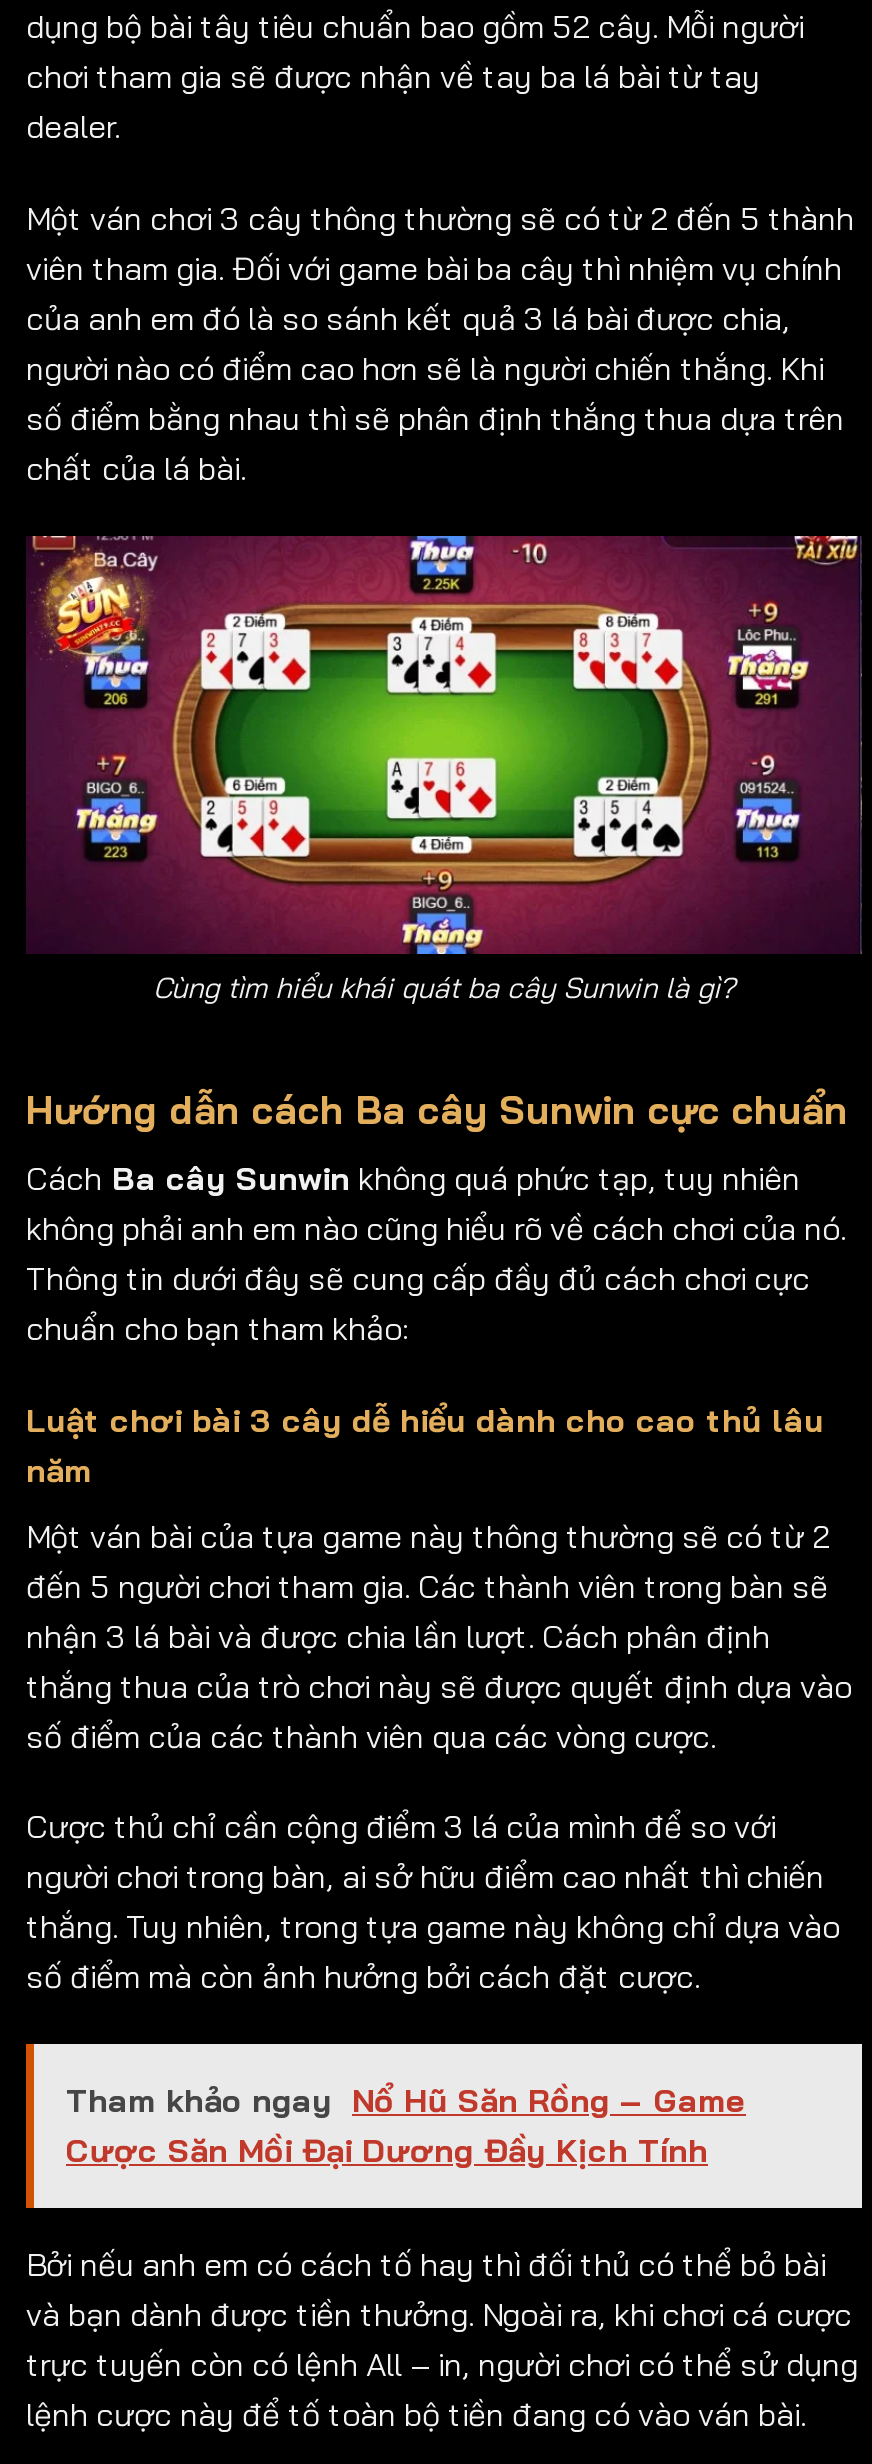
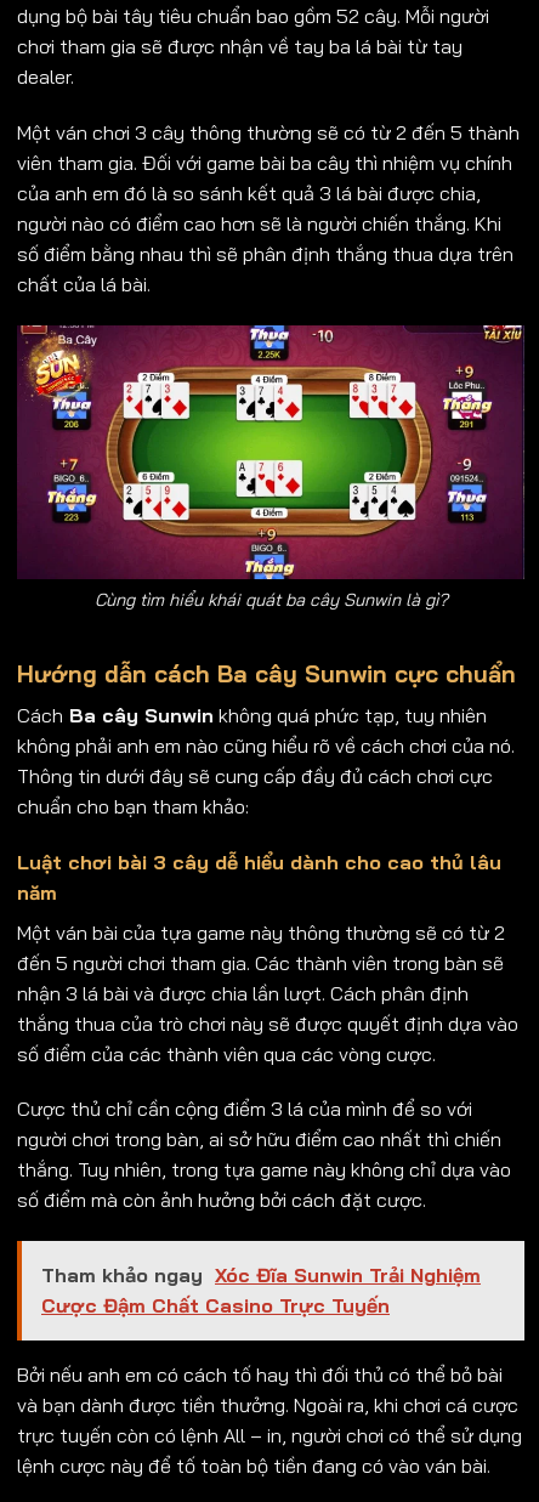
- Tham khảo ngay Nổ Hũ Săn Rồng – Game
- Cược Săn Mồi Đại Dương Đầy Kịch Tính
+ Tham khảo ngay Xóc Đĩa Sunwin Trải Nghiệm
+ Cược Đậm Chất Casino Trực Tuyến
